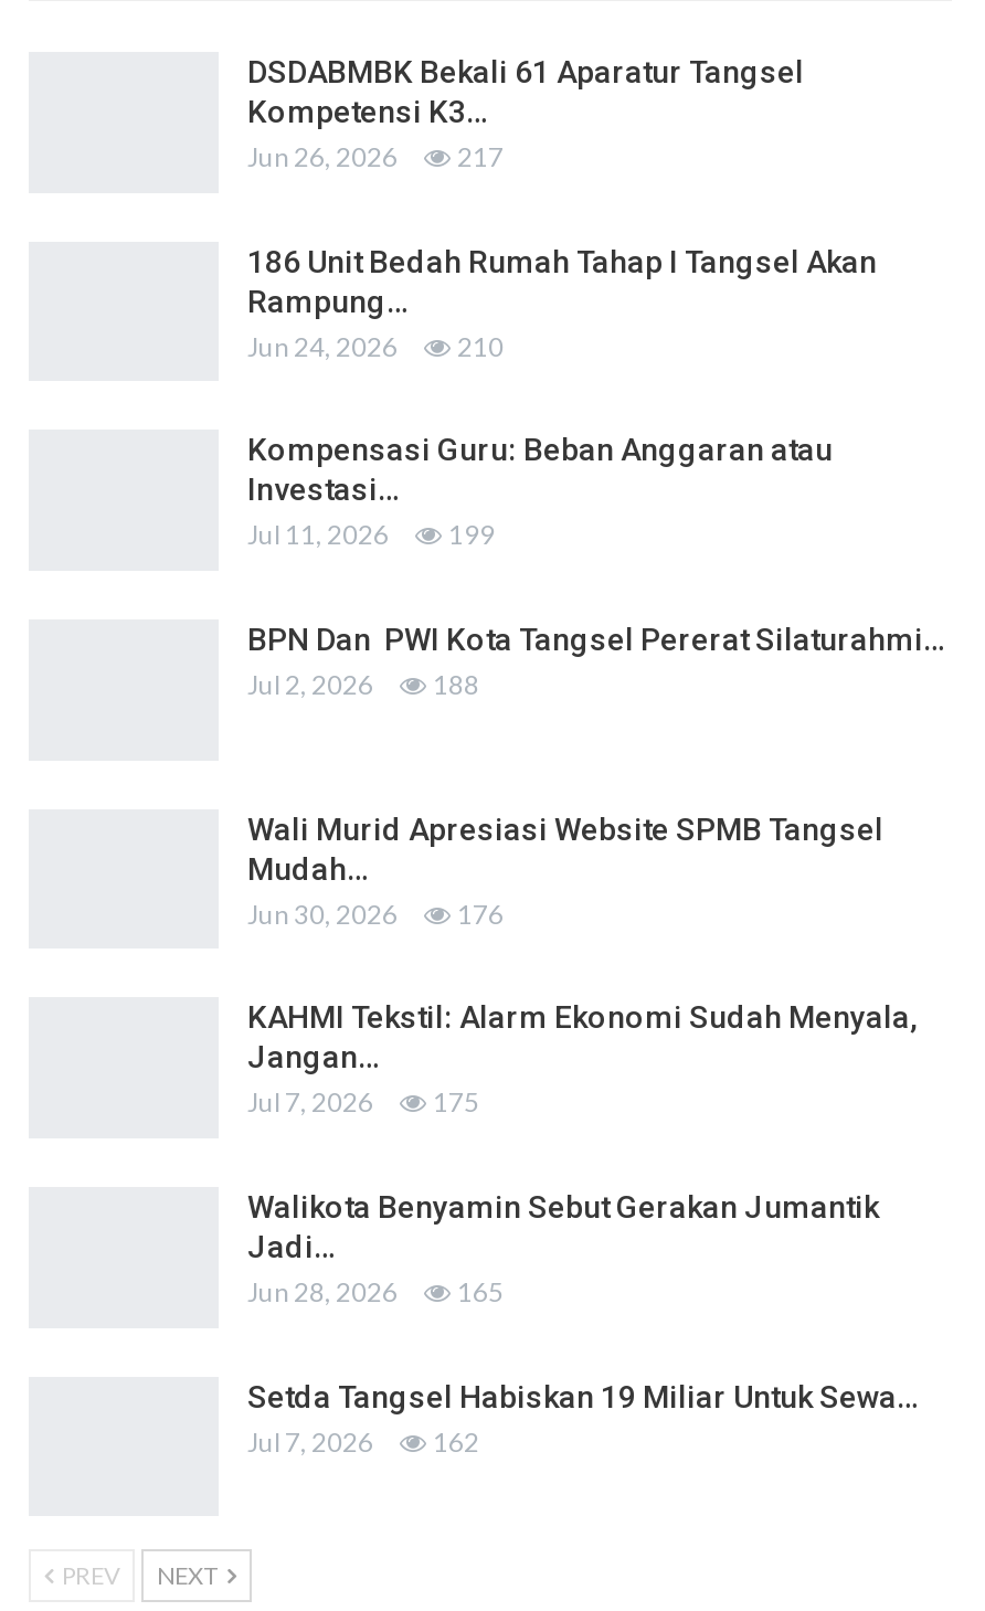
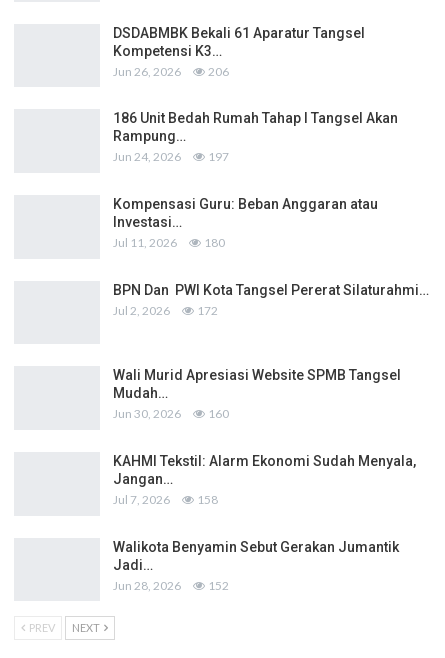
- Jun 26, 2026 217
+ Jun 26, 2026 206

- Jun 24, 2026 210
+ Jun 24, 2026 197

- Jul 11, 2026 199
+ Jul 11, 2026 180

- Jul 2, 2026 188
+ Jul 2, 2026 172

- Jun 30, 2026 176
+ Jun 30, 2026 160

- Jul 7, 2026 175
+ Jul 7, 2026 158

- 165
- Setda Tangsel Habiskan 19 Miliar Untuk Sewa…
- Jul 7, 2026
- 162
+ 152
